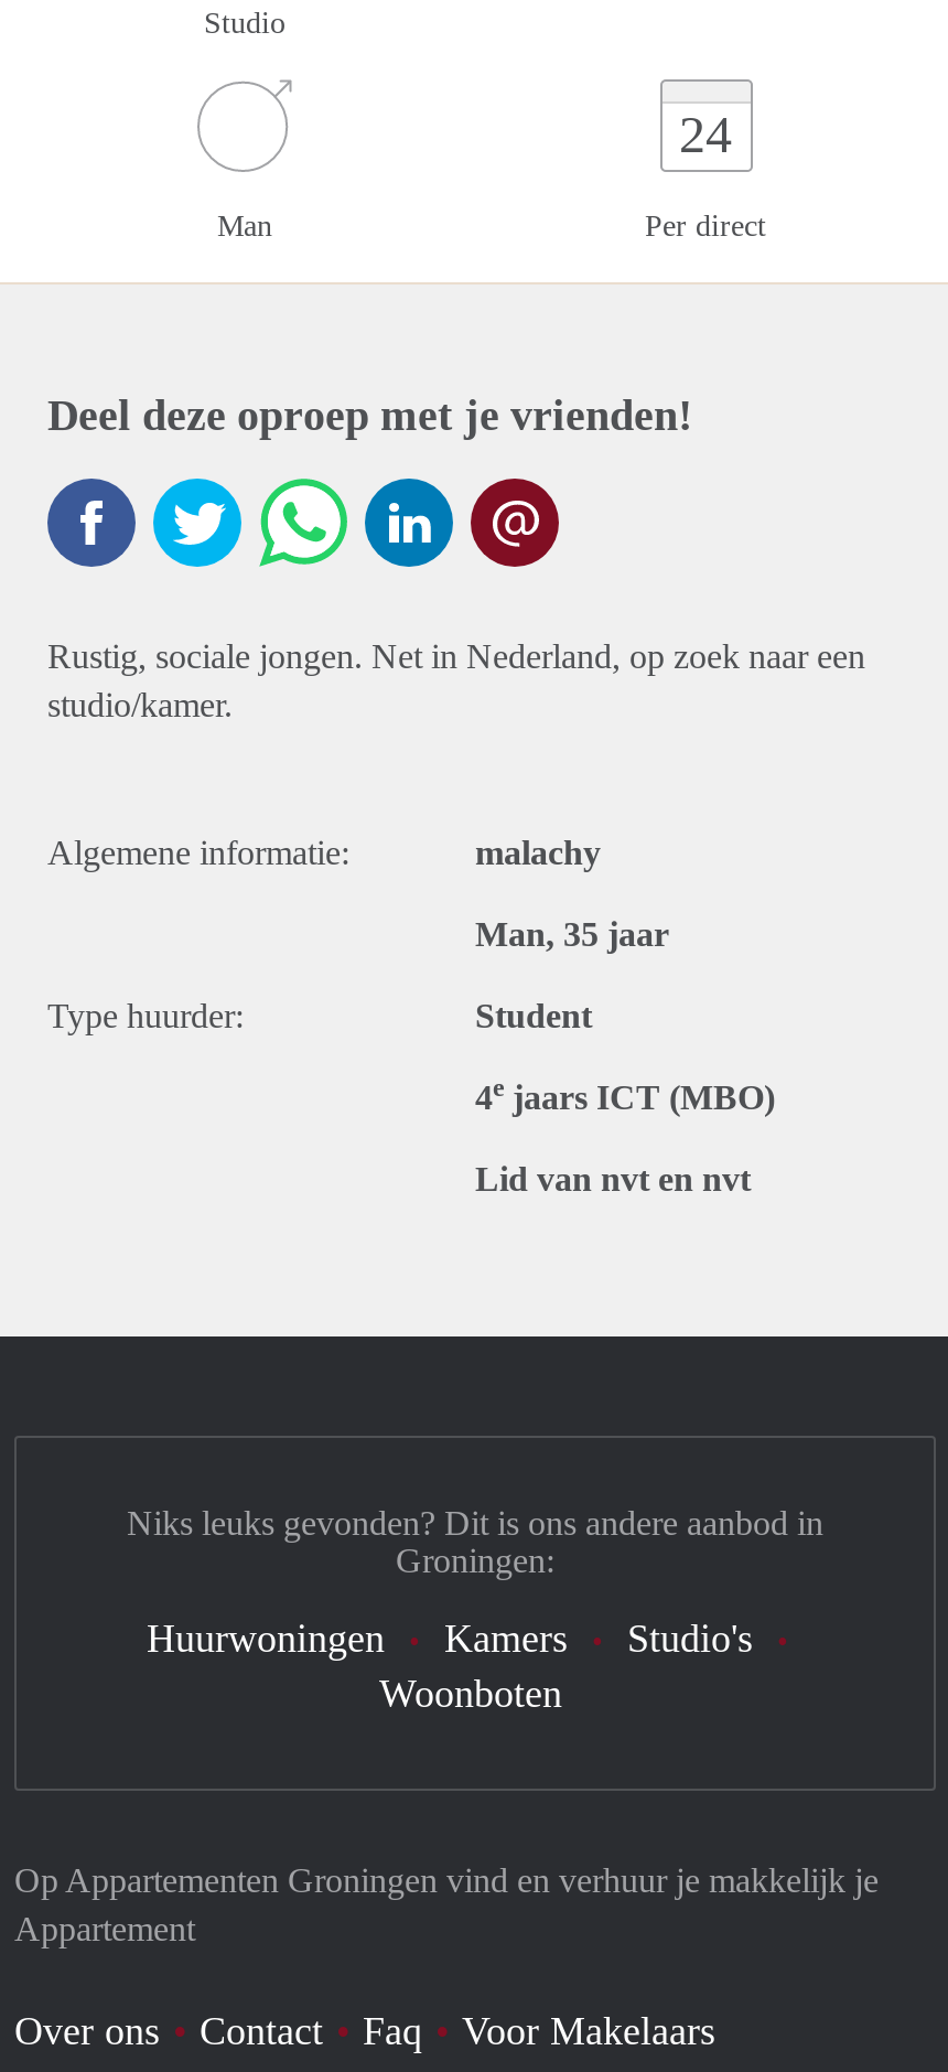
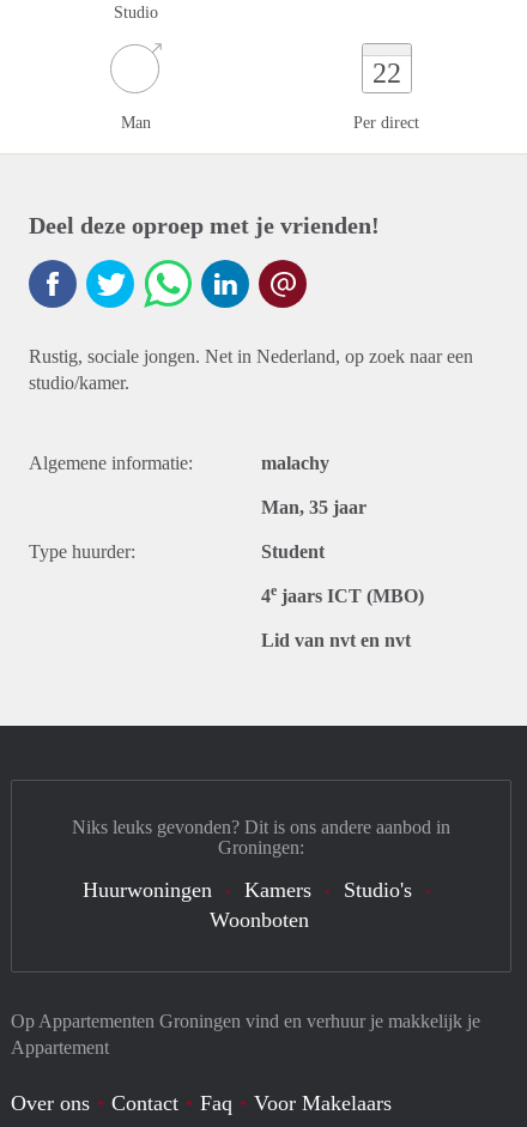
- 24
+ 22
